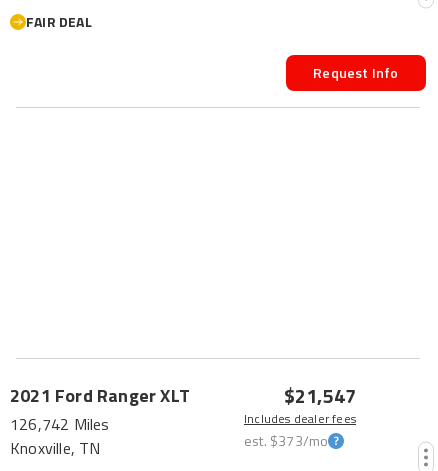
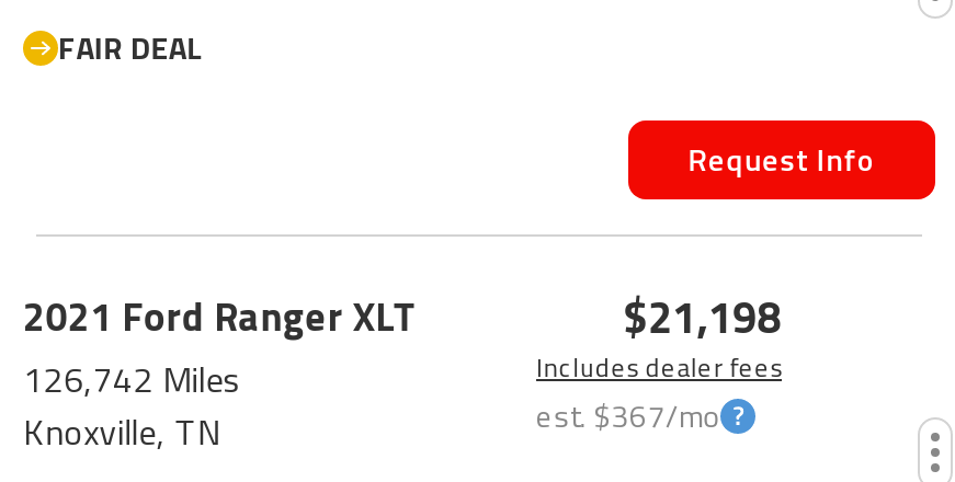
- $21,547
+ $21,198

- est. $373/mo
+ est. $367/mo
